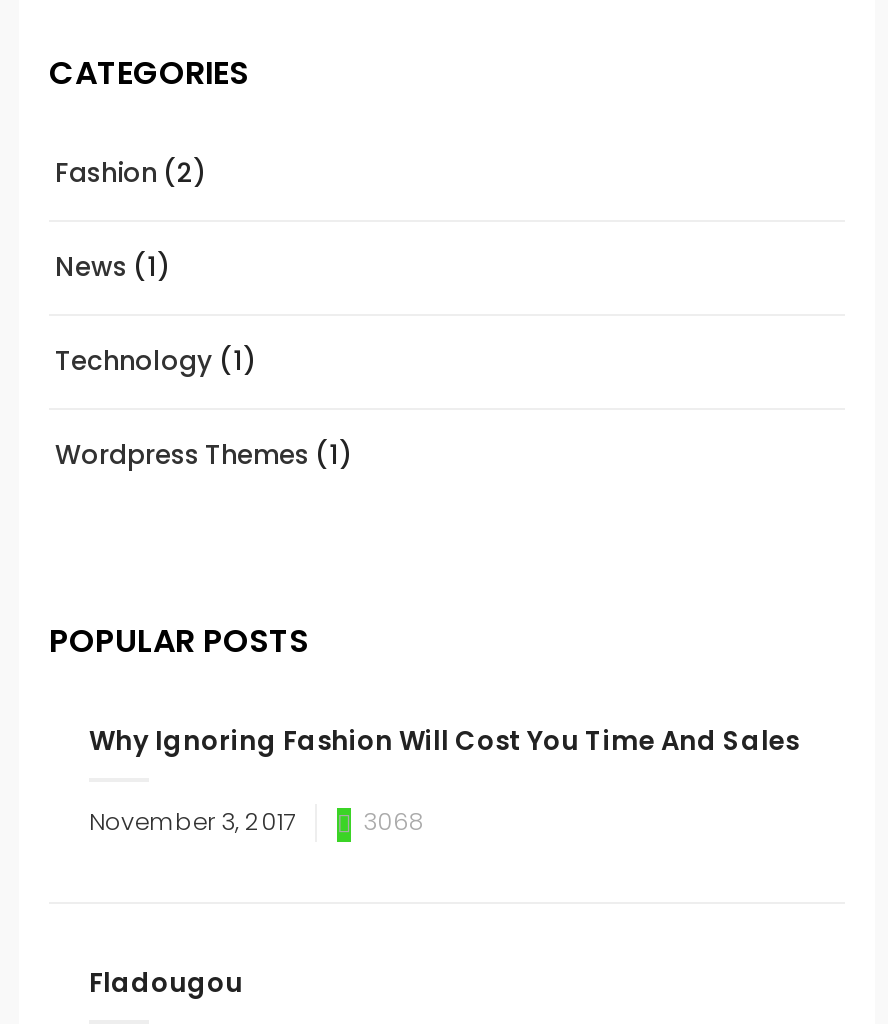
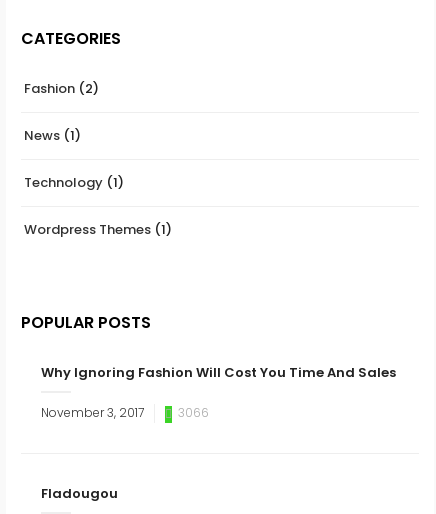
- November 3, 2017 3068
+ November 3, 2017 3066
